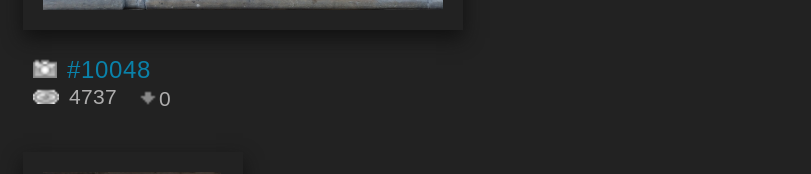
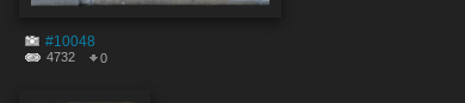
- 4737 0
+ 4732 0
